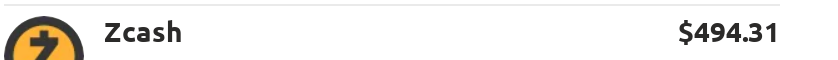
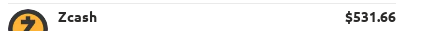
- $494.31
+ $531.66
